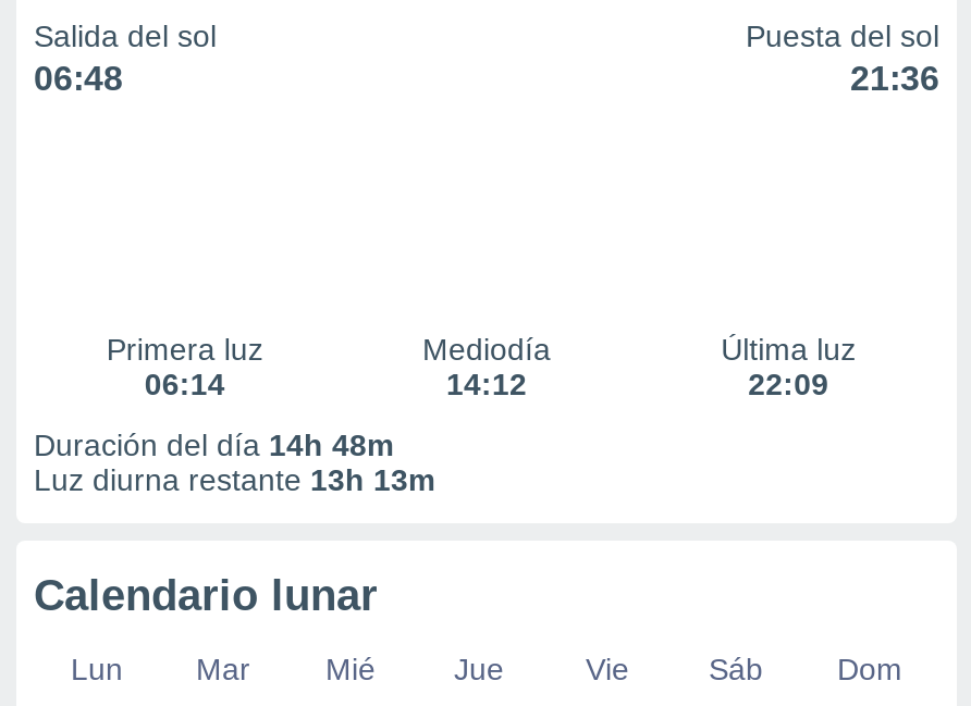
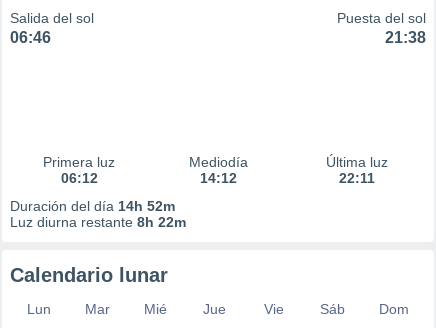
- 06:48
+ 06:46

- 21:36
+ 21:38

- 06:14
+ 06:12

- 22:09
+ 22:11

- Duración del día 14h 48m
+ Duración del día 14h 52m

- Luz diurna restante 13h 13m
+ Luz diurna restante 8h 22m
